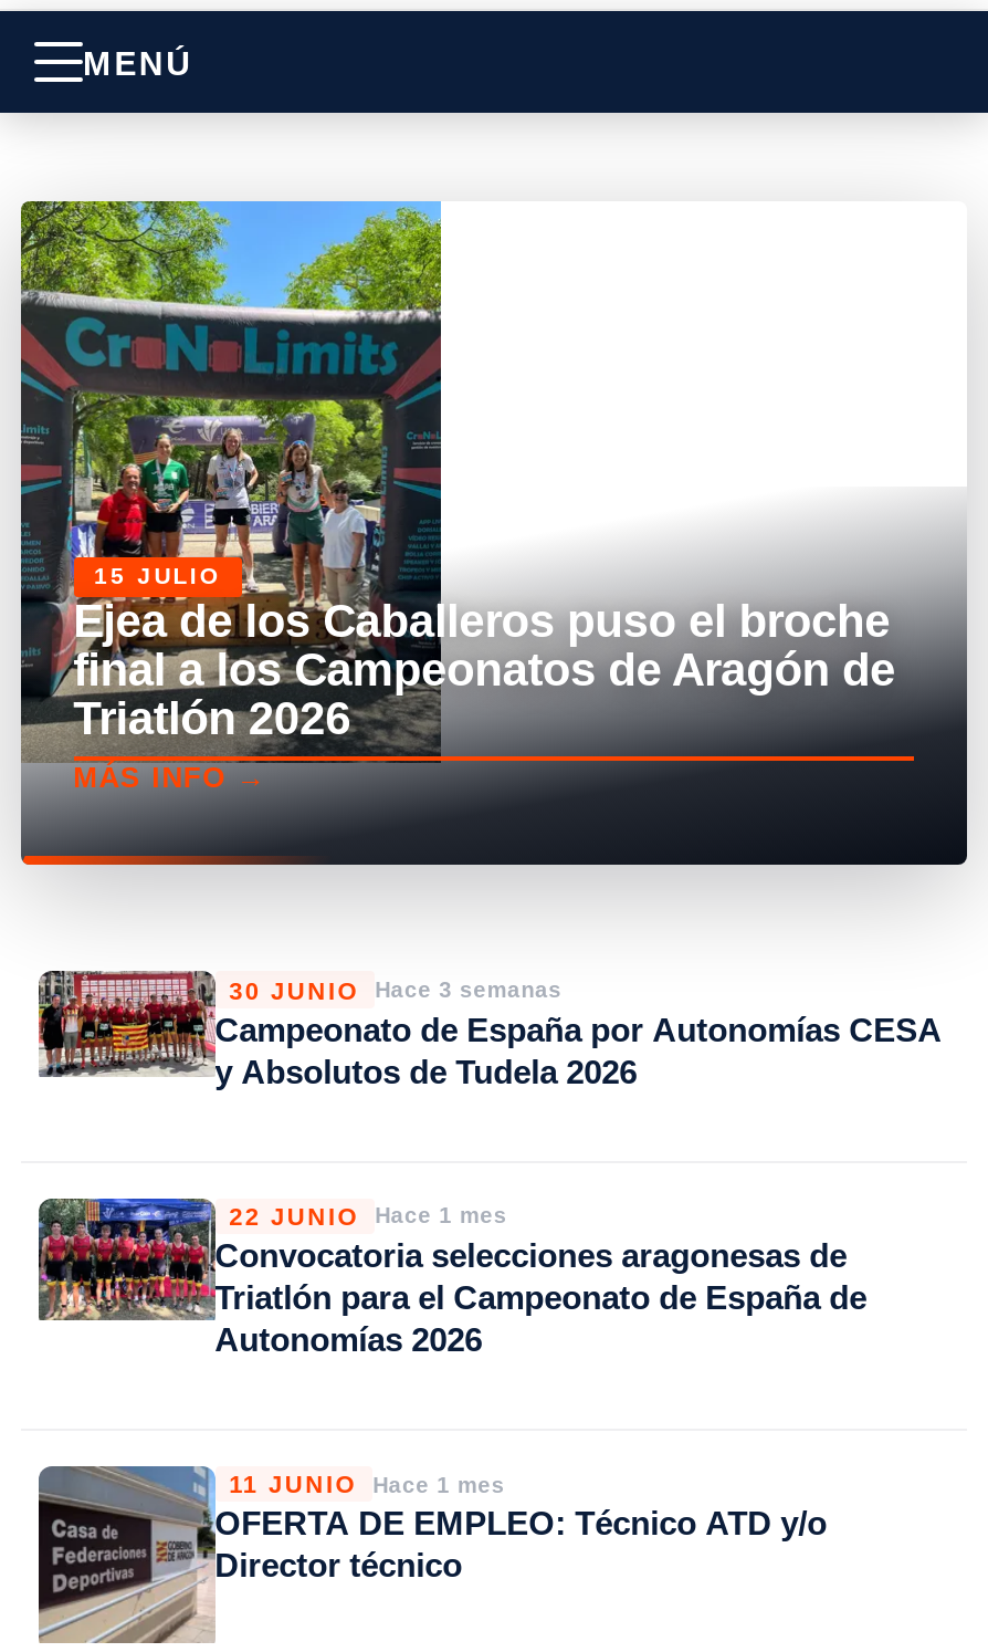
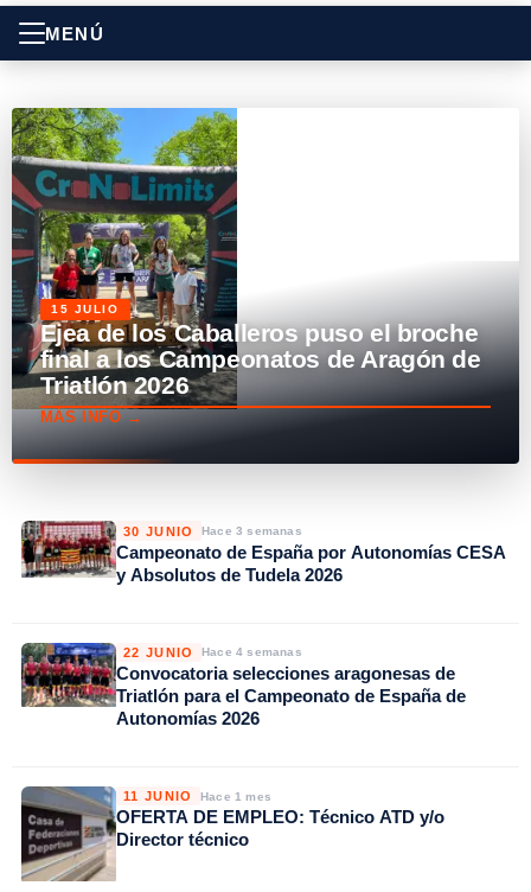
- 22 JUNIO Hace 1 mes
+ 22 JUNIO Hace 4 semanas
